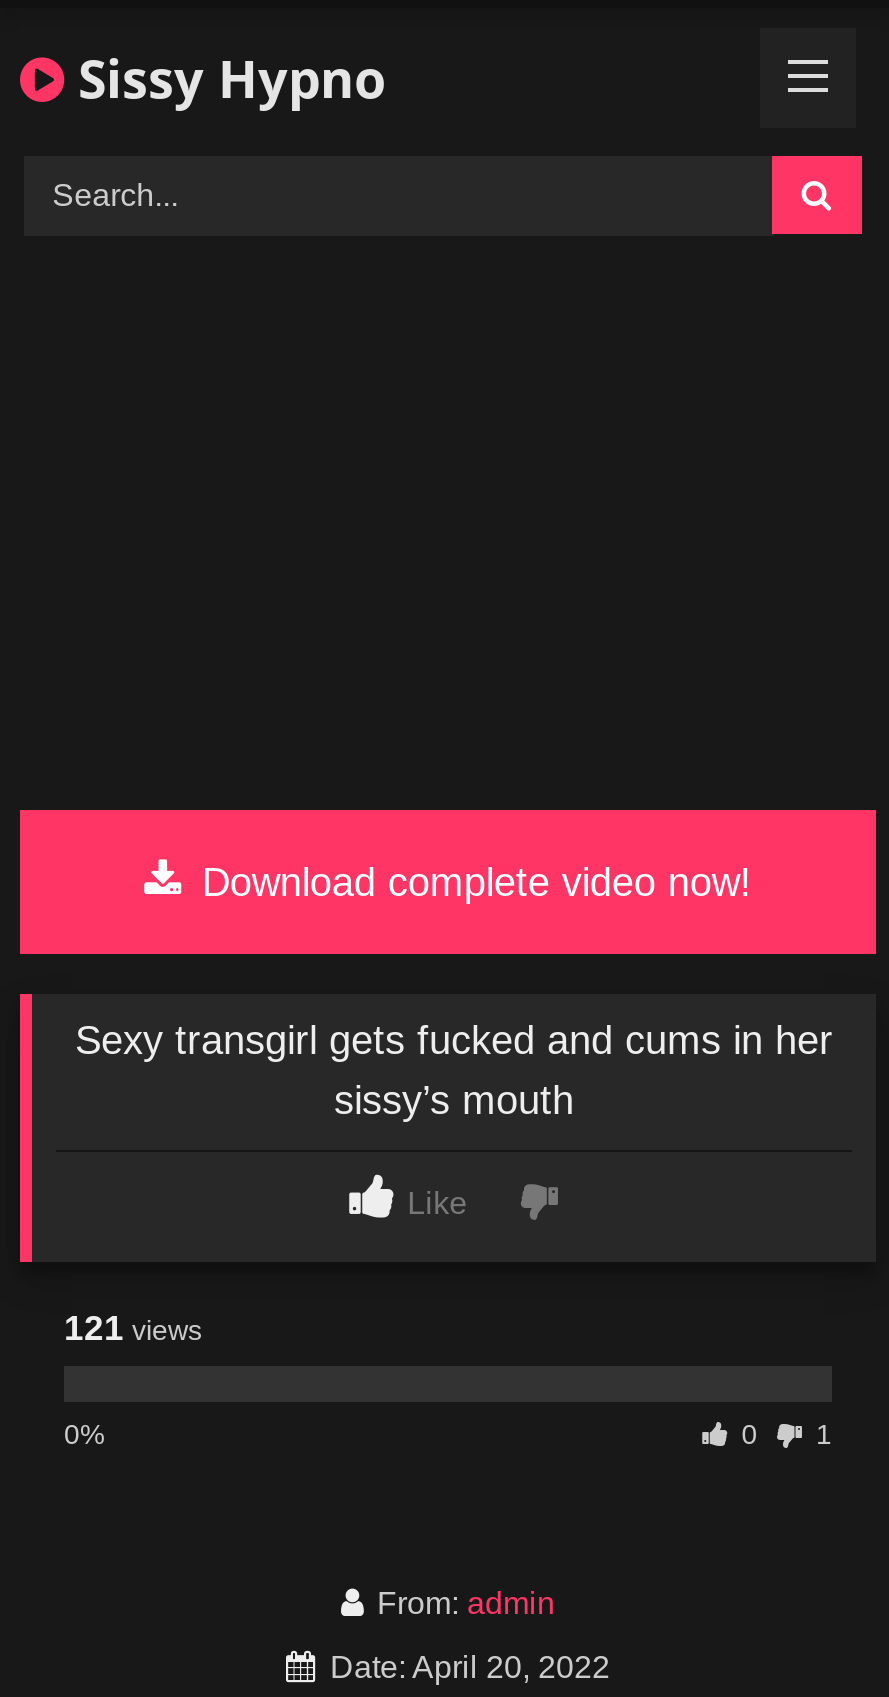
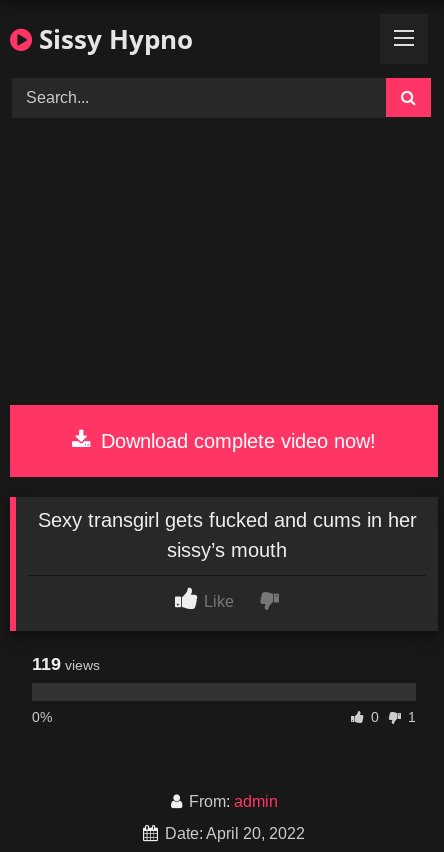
- 121 views
+ 119 views
